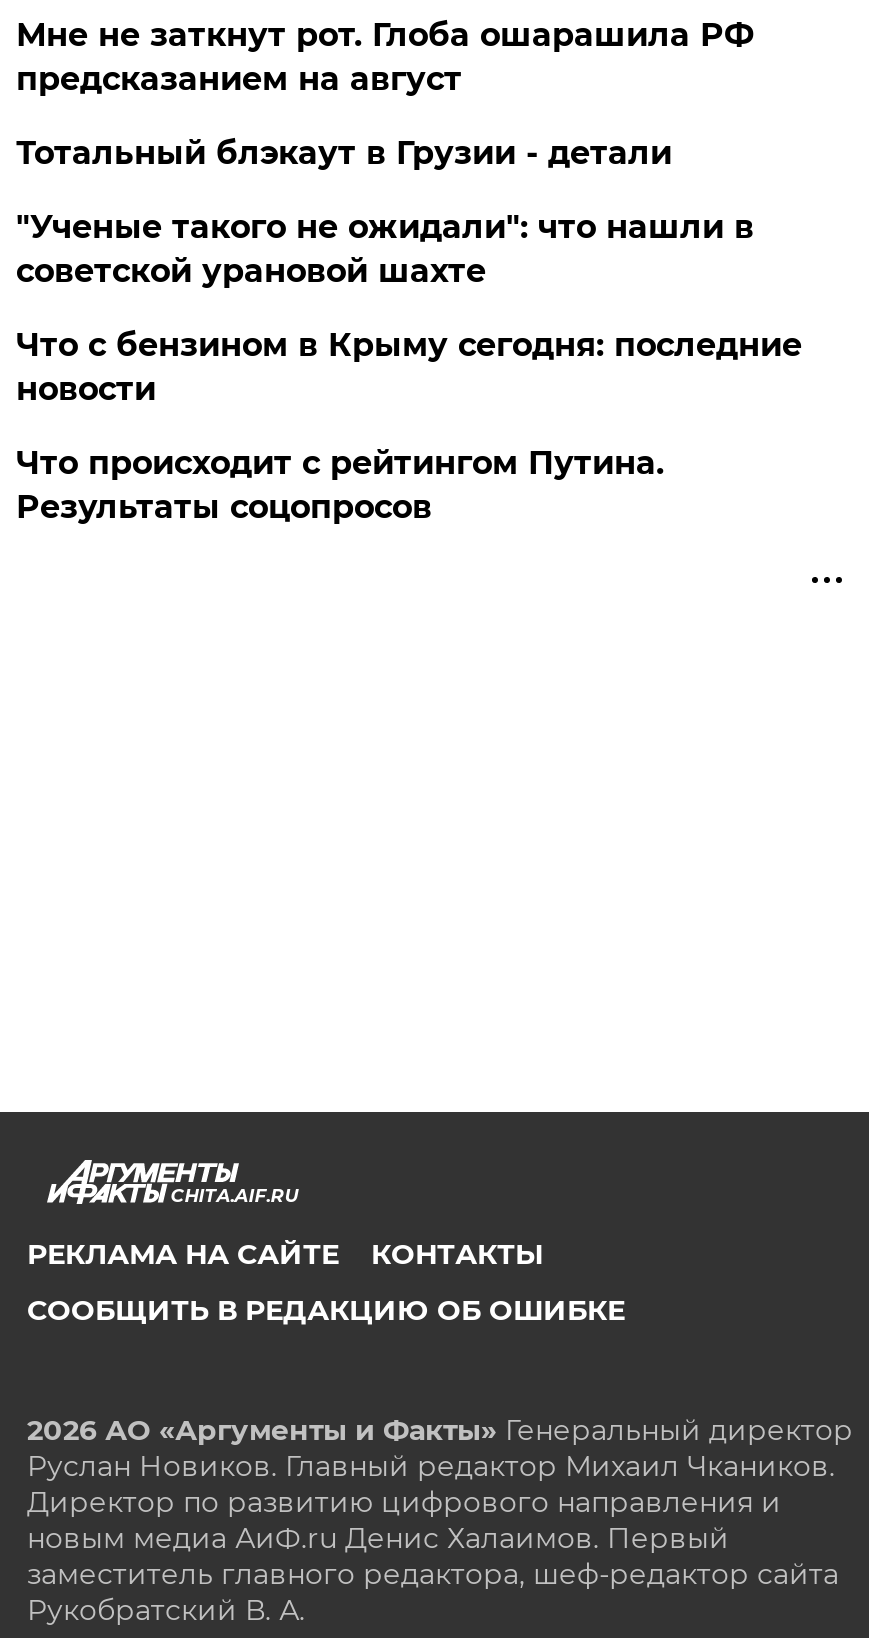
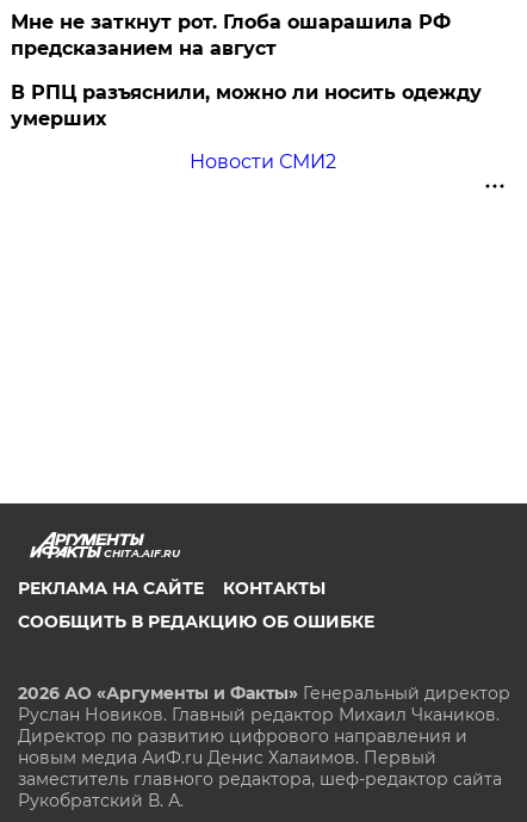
- Тотальный блэкаут в Грузии - детали
- "Ученые такого не ожидали": что нашли в
- советской урановой шахте
- Что с бензином в Крыму сегодня: последние
- новости
- Что происходит с рейтингом Путина.
- Результаты соцопросов
+ В РПЦ разъяснили, можно ли носить одежду
+ умерших
+ Новости СМИ2
